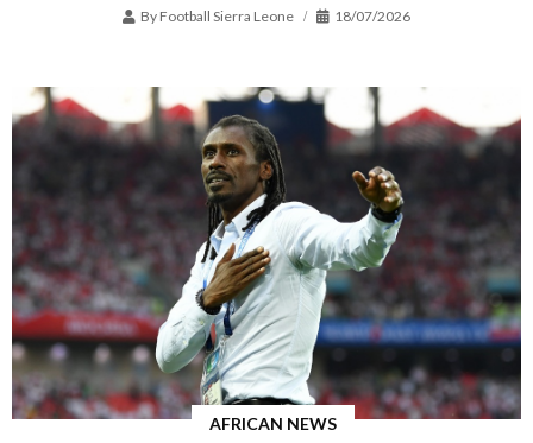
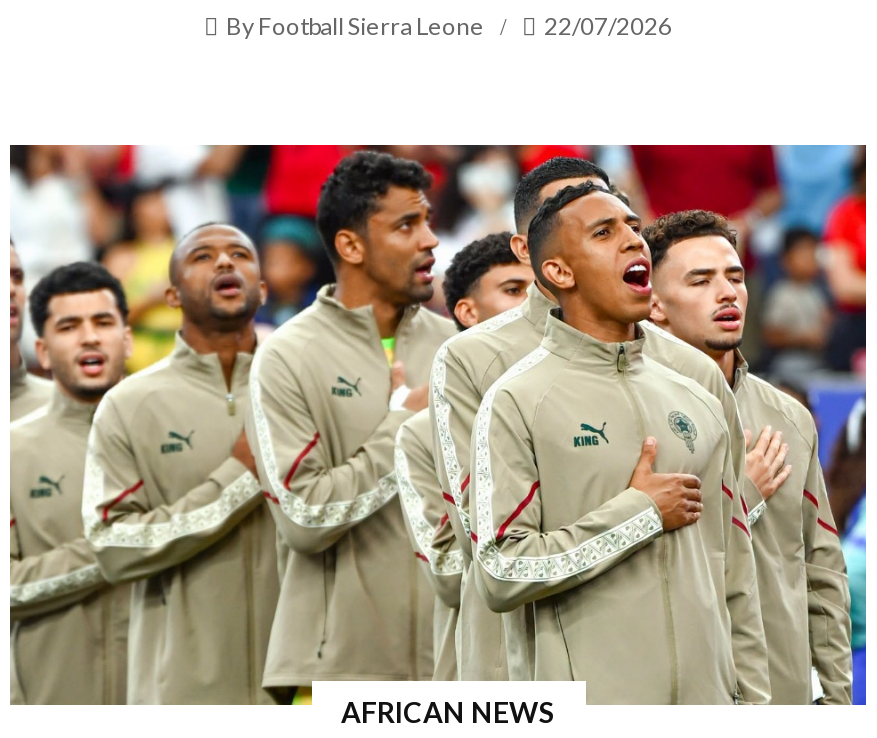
- 18/07/2026
+ 22/07/2026

- [image]
+ [image]
